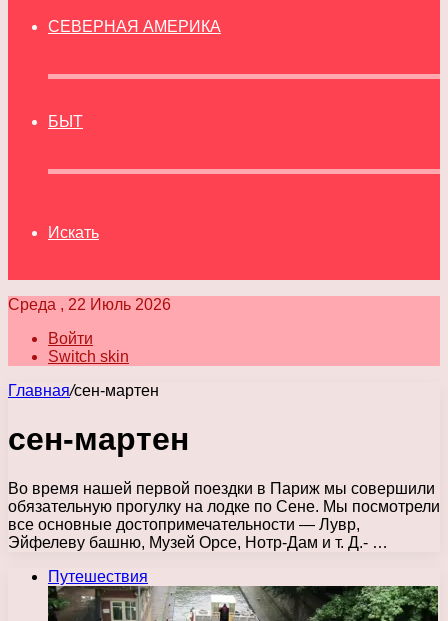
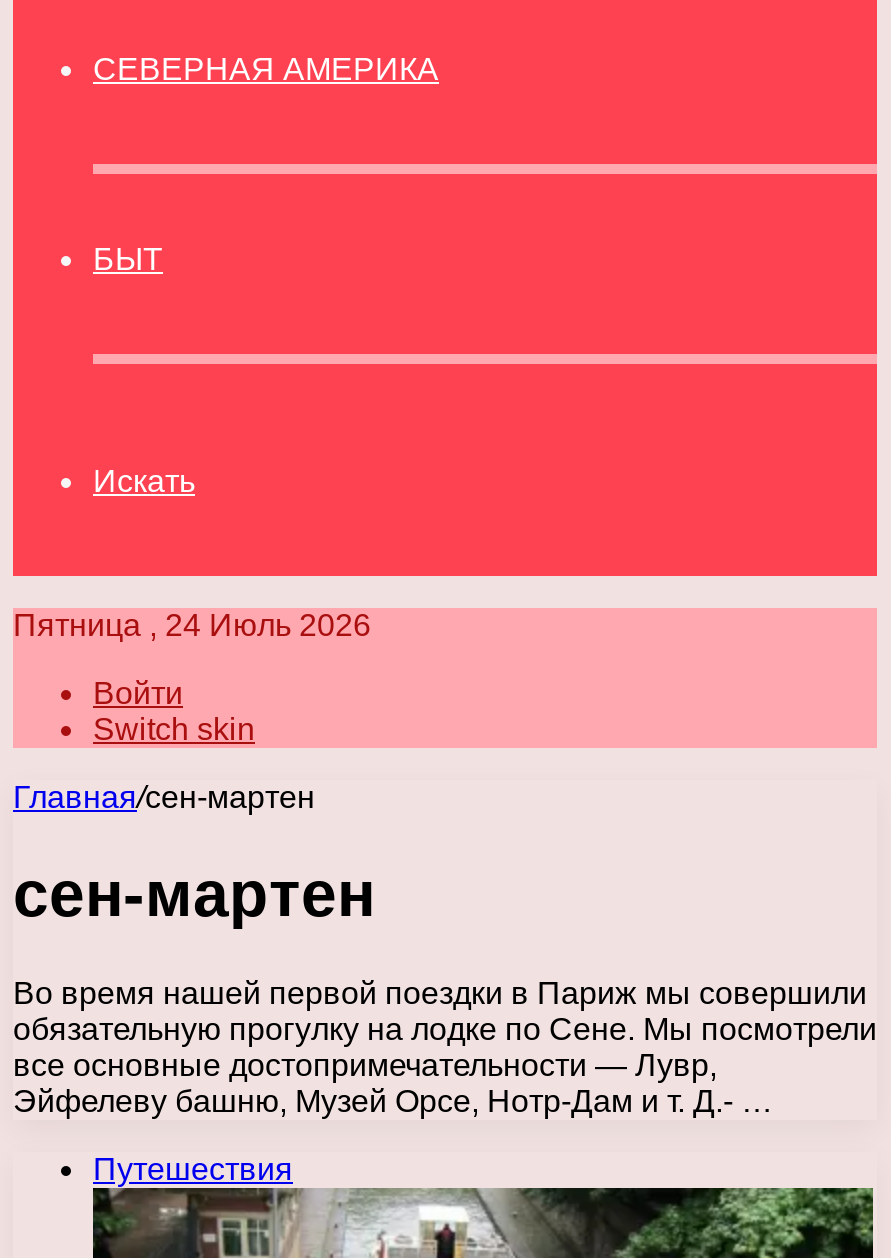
- Среда , 22 Июль 2026
+ Пятница , 24 Июль 2026
